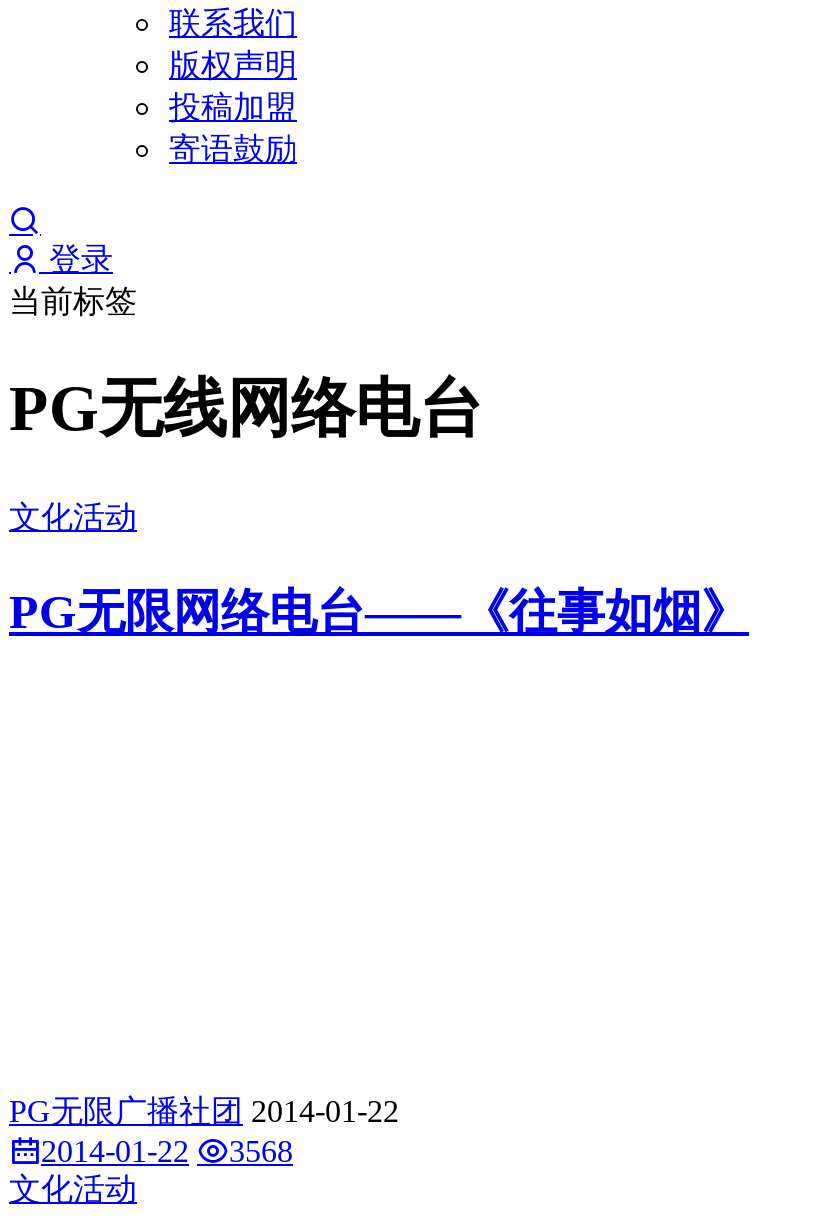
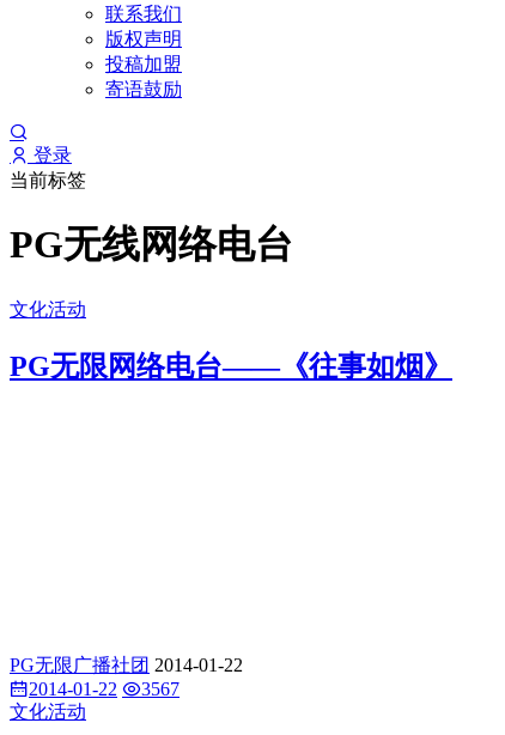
- 2014-01-22 3568
+ 2014-01-22 3567
